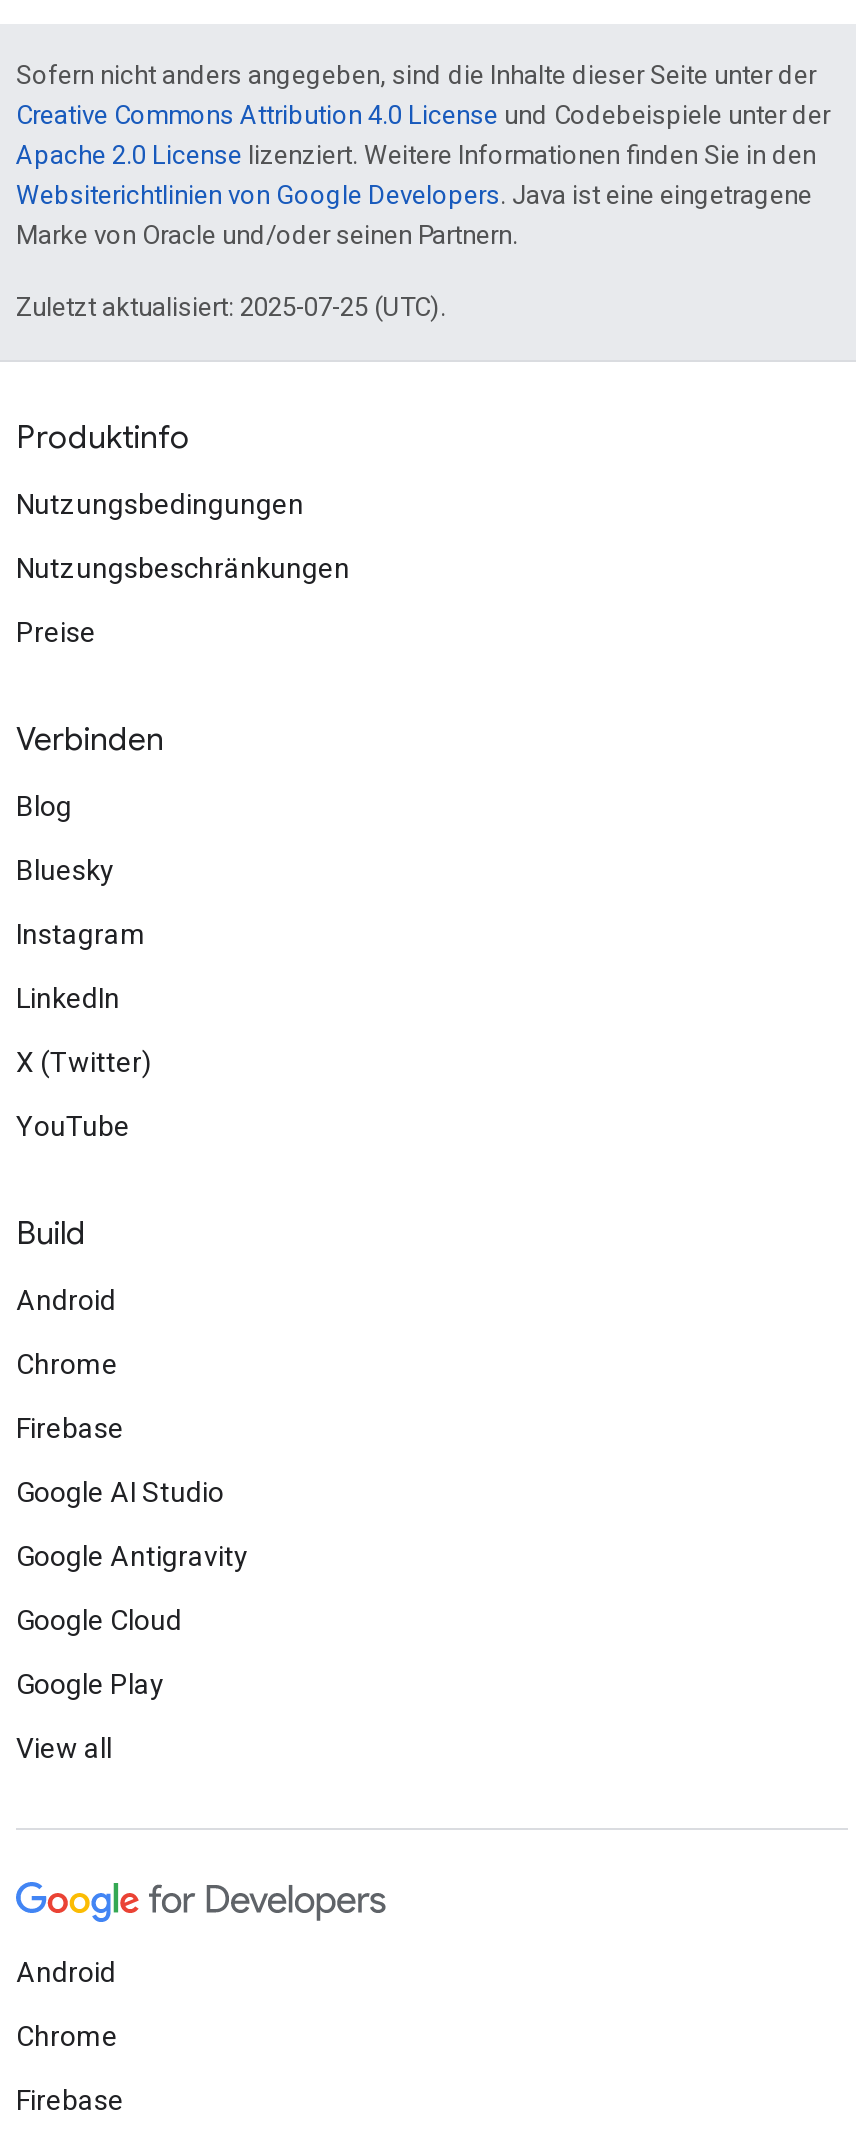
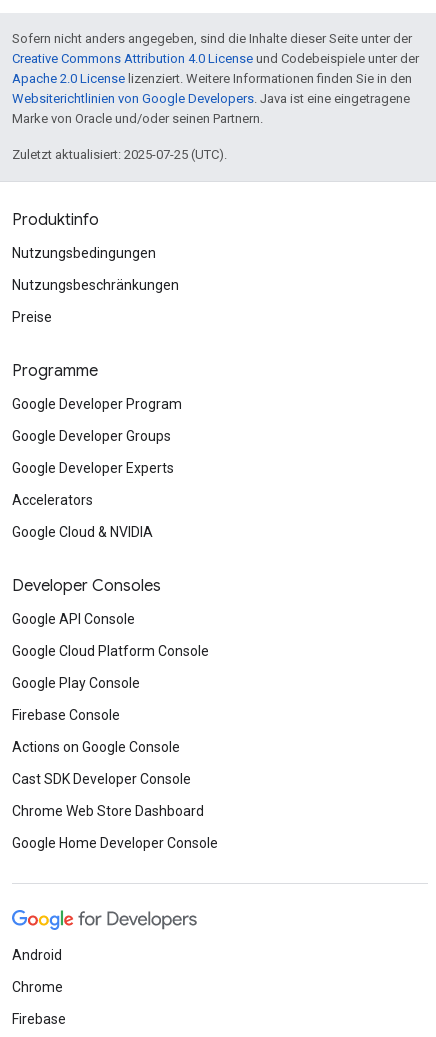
- Verbinden
- Blog
- Bluesky
- Instagram
- LinkedIn
- X (Twitter)
- YouTube
- Build
- Android
- Chrome
- Firebase
- Google AI Studio
- Google Antigravity
- Google Cloud
- Google Play
- View all
+ Programme
+ Google Developer Program
+ Google Developer Groups
+ Google Developer Experts
+ Accelerators
+ Google Cloud & NVIDIA
+ Developer Consoles
+ Google API Console
+ Google Cloud Platform Console
+ Google Play Console
+ Firebase Console
+ Actions on Google Console
+ Cast SDK Developer Console
+ Chrome Web Store Dashboard
+ Google Home Developer Console
